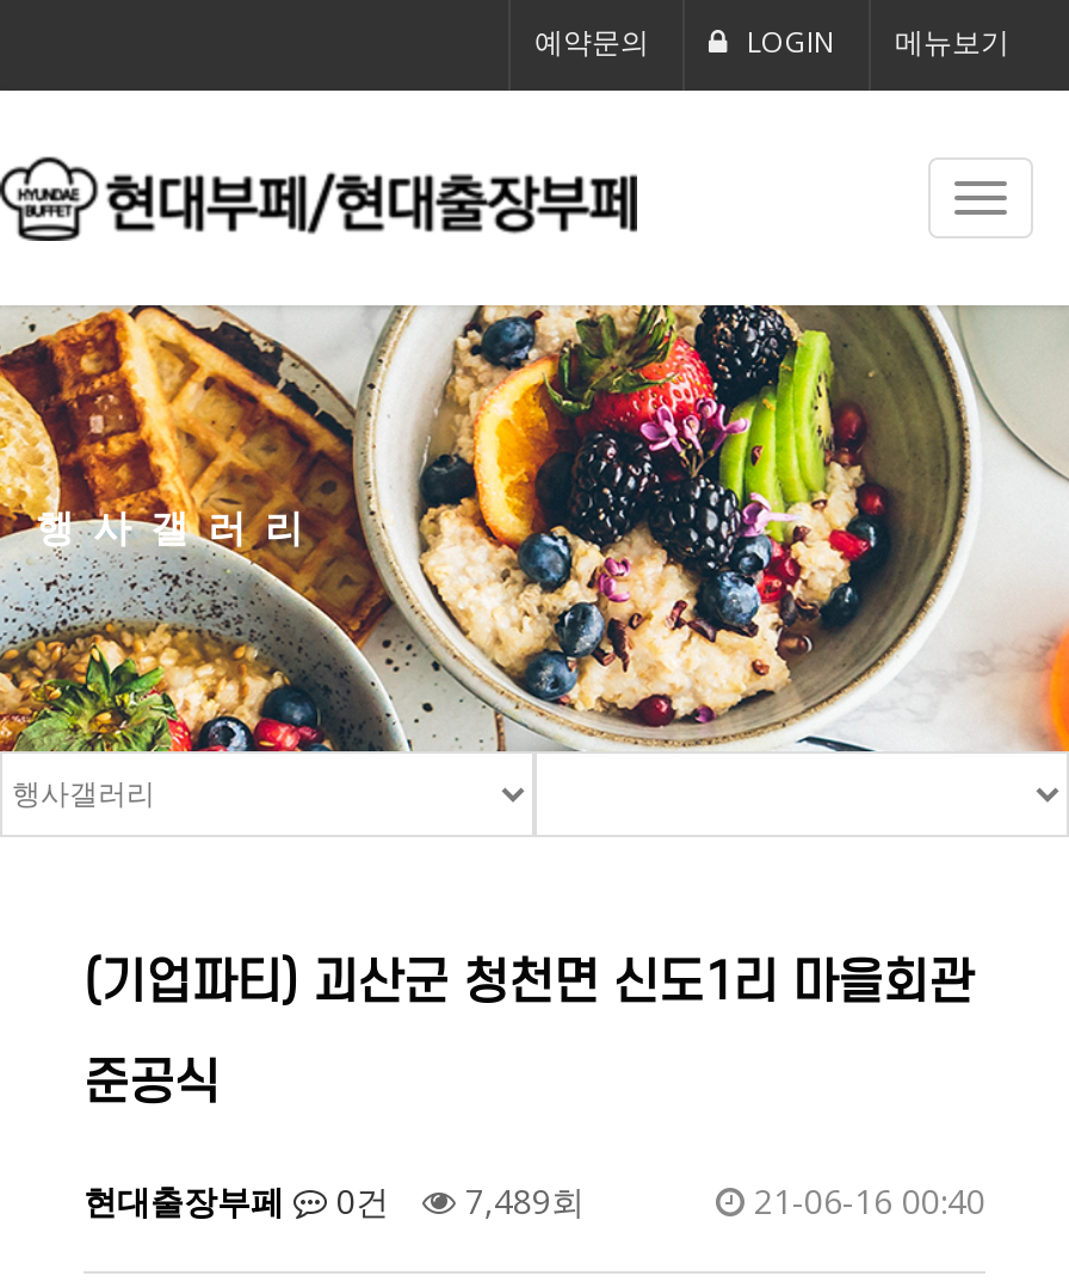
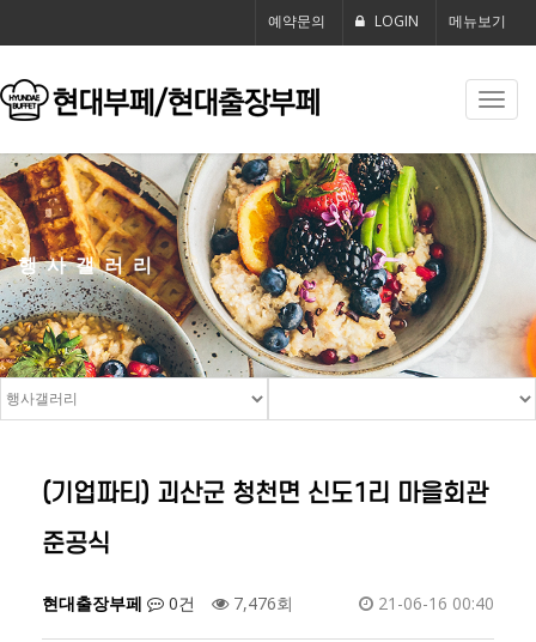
- 현대출장부페 0건 7,489회
+ 현대출장부페 0건 7,476회
